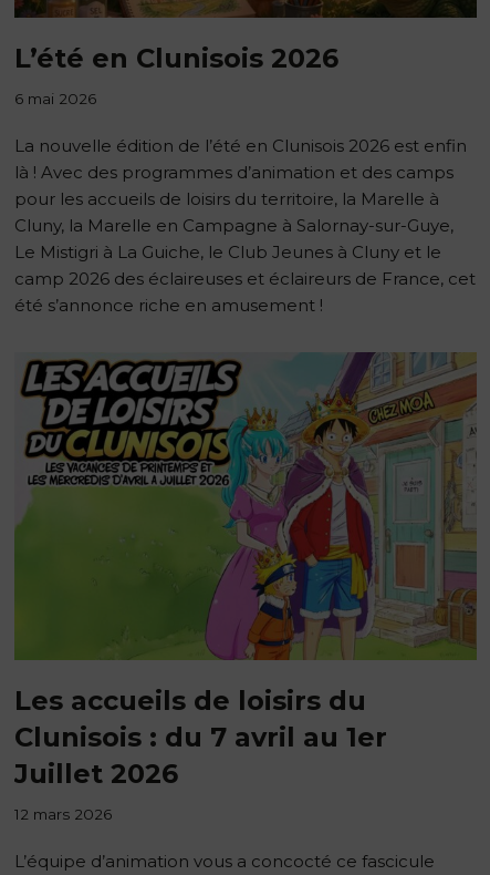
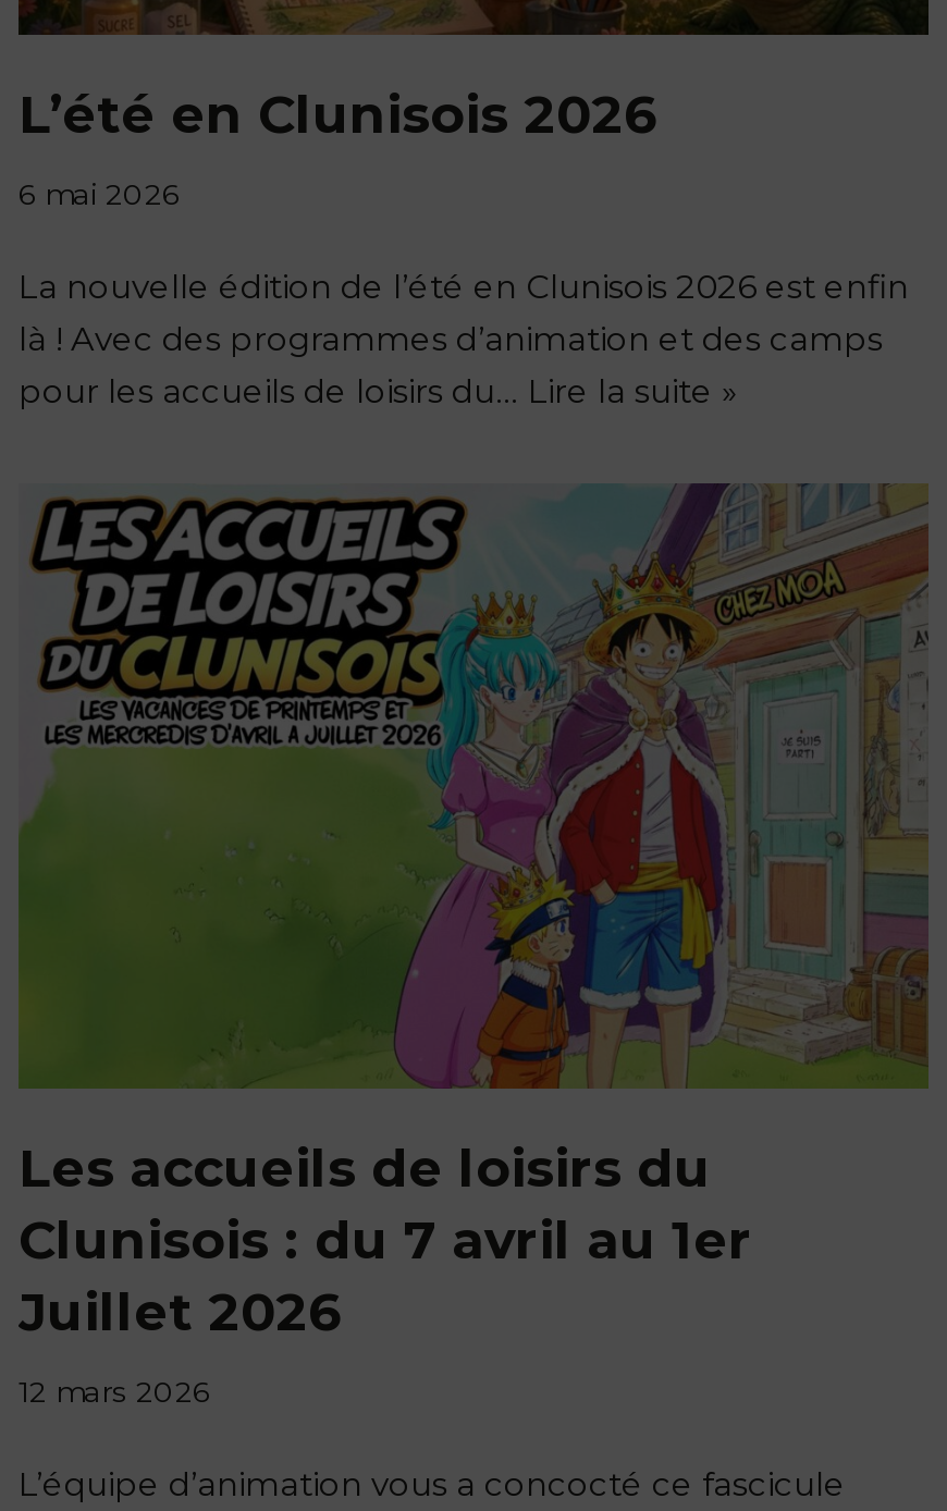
- pour les accueils de loisirs du territoire, la Marelle à
- Cluny, la Marelle en Campagne à Salornay-sur-Guye,
- Le Mistigri à La Guiche, le Club Jeunes à Cluny et le
- camp 2026 des éclaireuses et éclaireurs de France, cet
- été s’annonce riche en amusement !
+ pour les accueils de loisirs du… Lire la suite »
